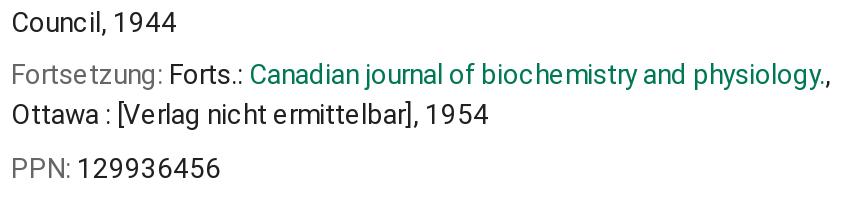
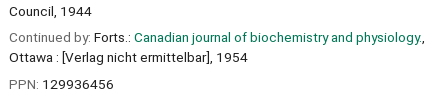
- Fortsetzung: Forts.: Canadian journal of biochemistry and physiology.,
+ Continued by: Forts.: Canadian journal of biochemistry and physiology.,
